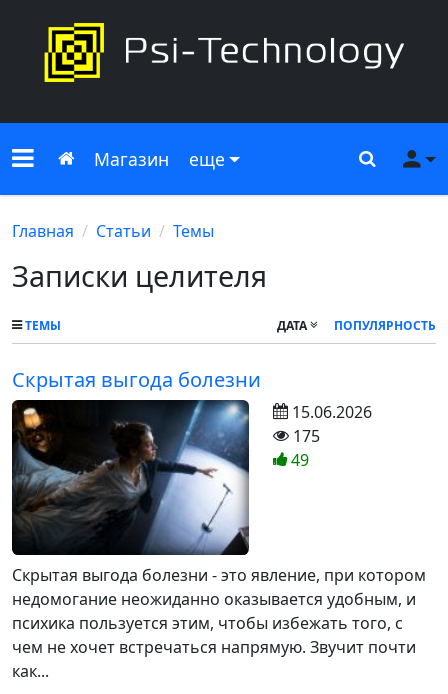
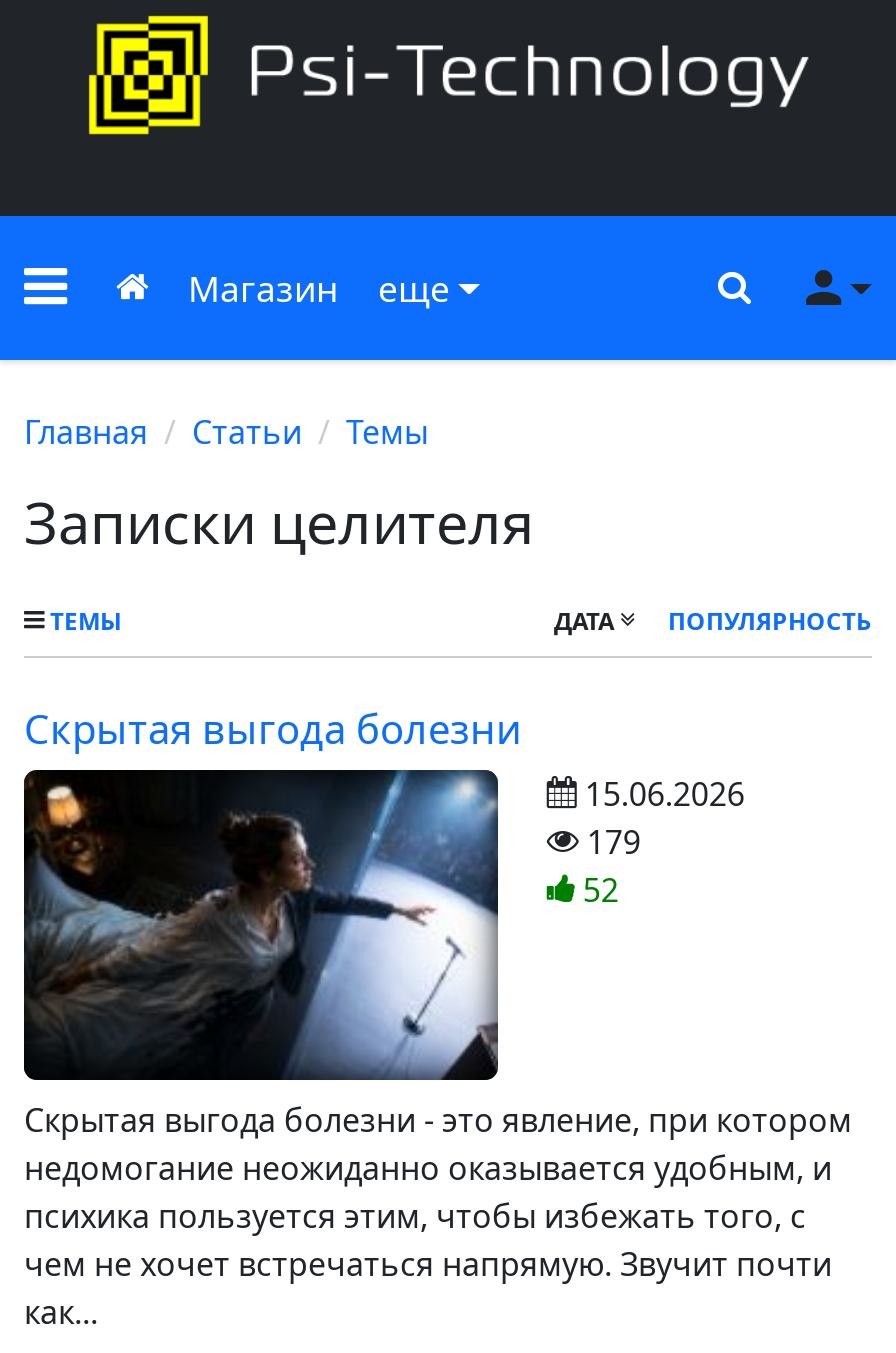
- 175
+ 179

- 49
+ 52
